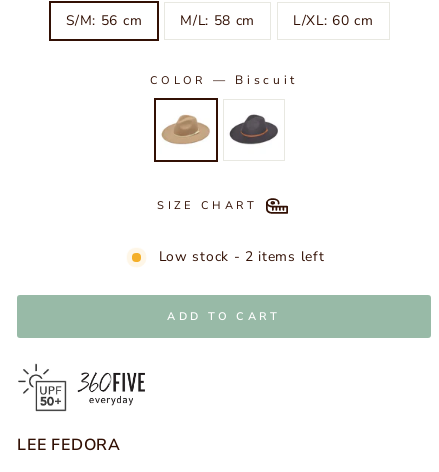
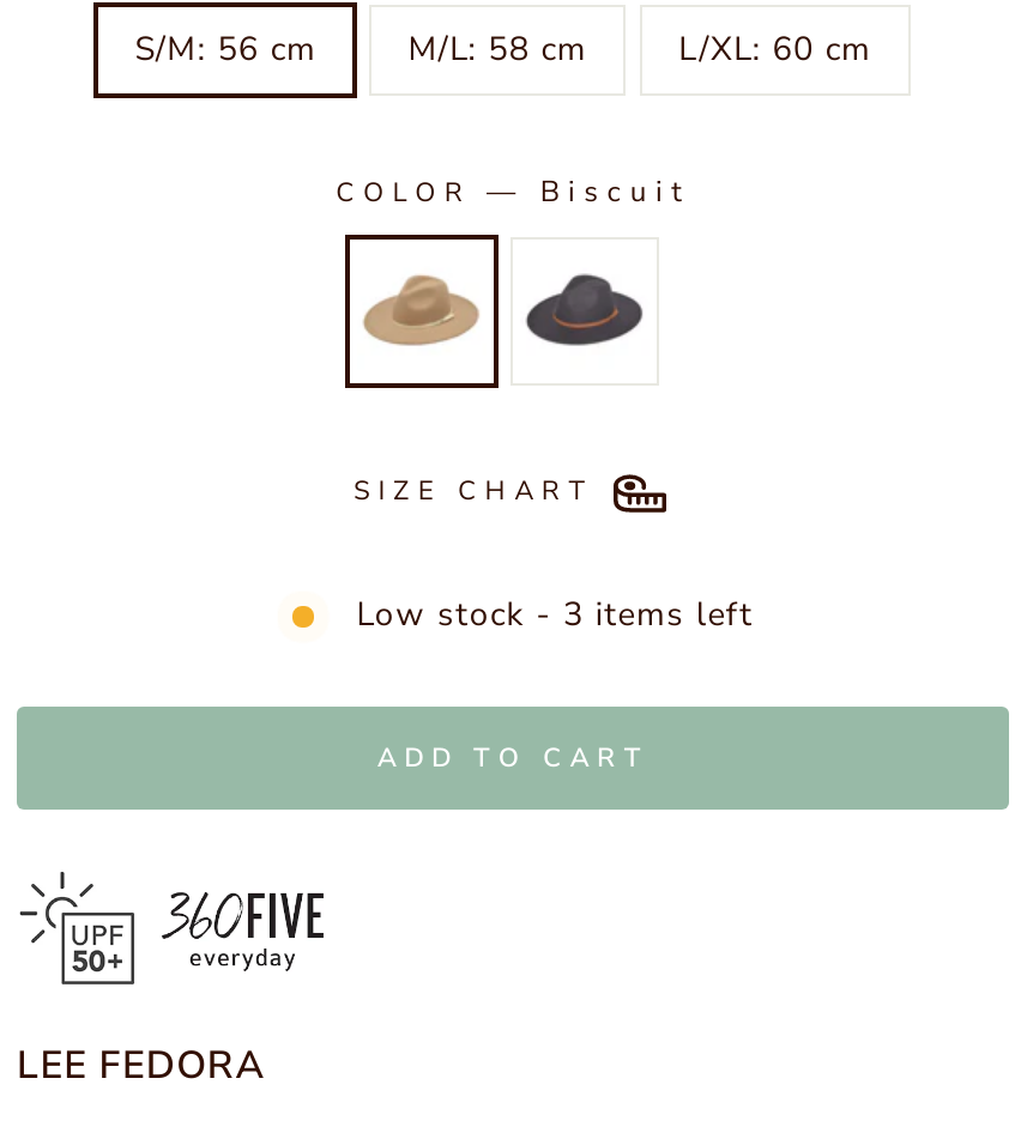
- Low stock - 2 items left
+ Low stock - 3 items left
